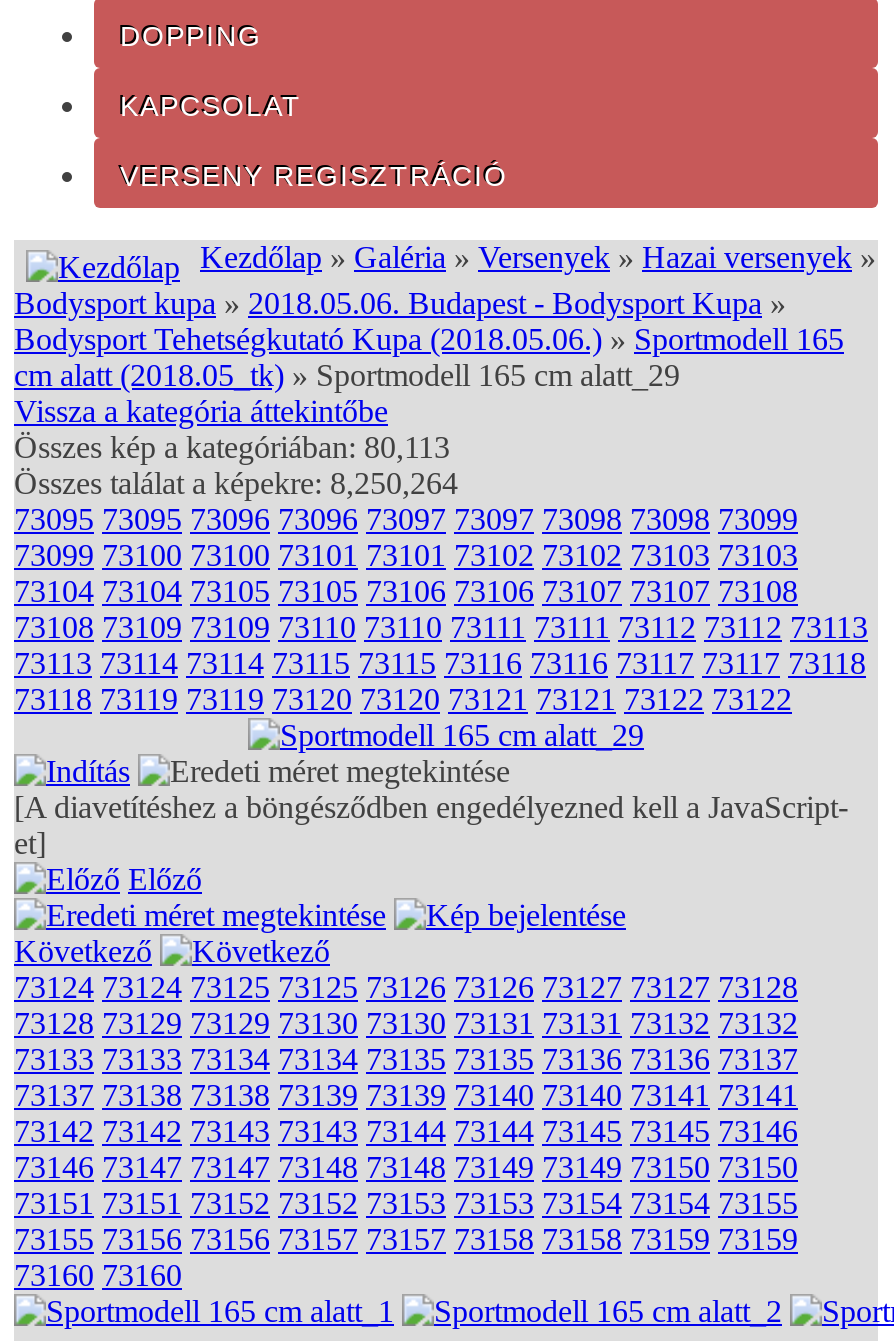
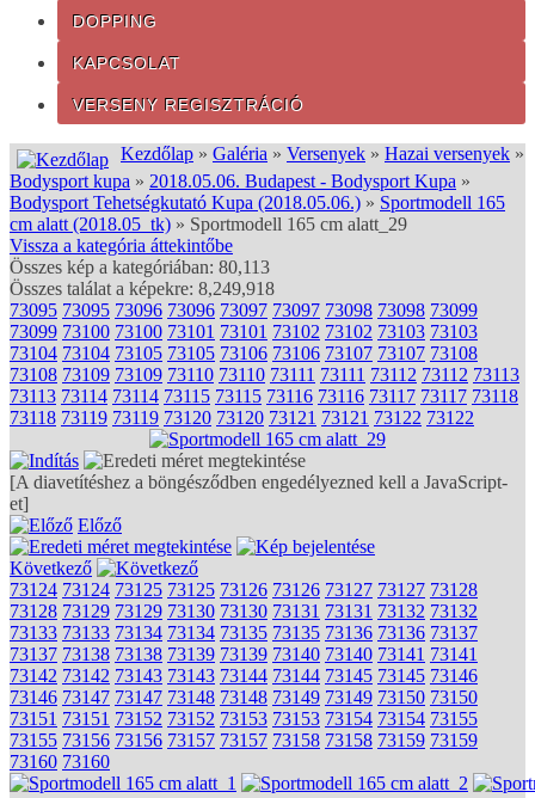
- Összes találat a képekre: 8,250,264
+ Összes találat a képekre: 8,249,918
